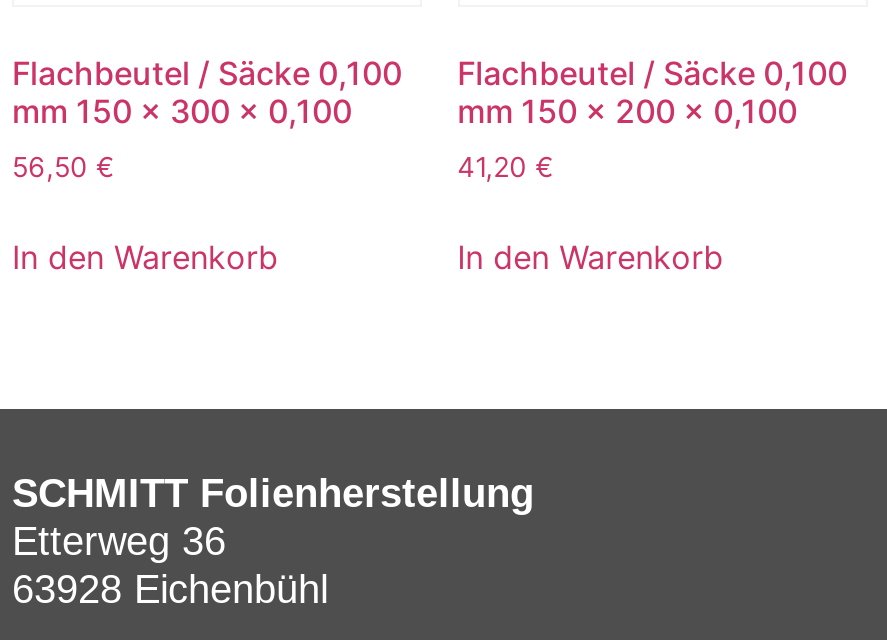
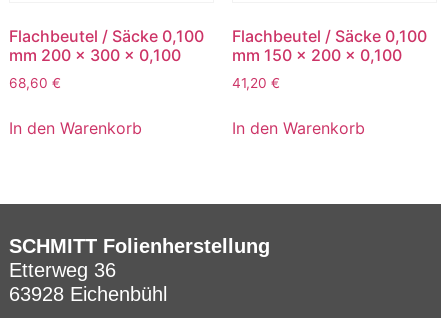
- mm 150 x 300 x 0,100
+ mm 200 x 300 x 0,100

- 56,50 €
+ 68,60 €
